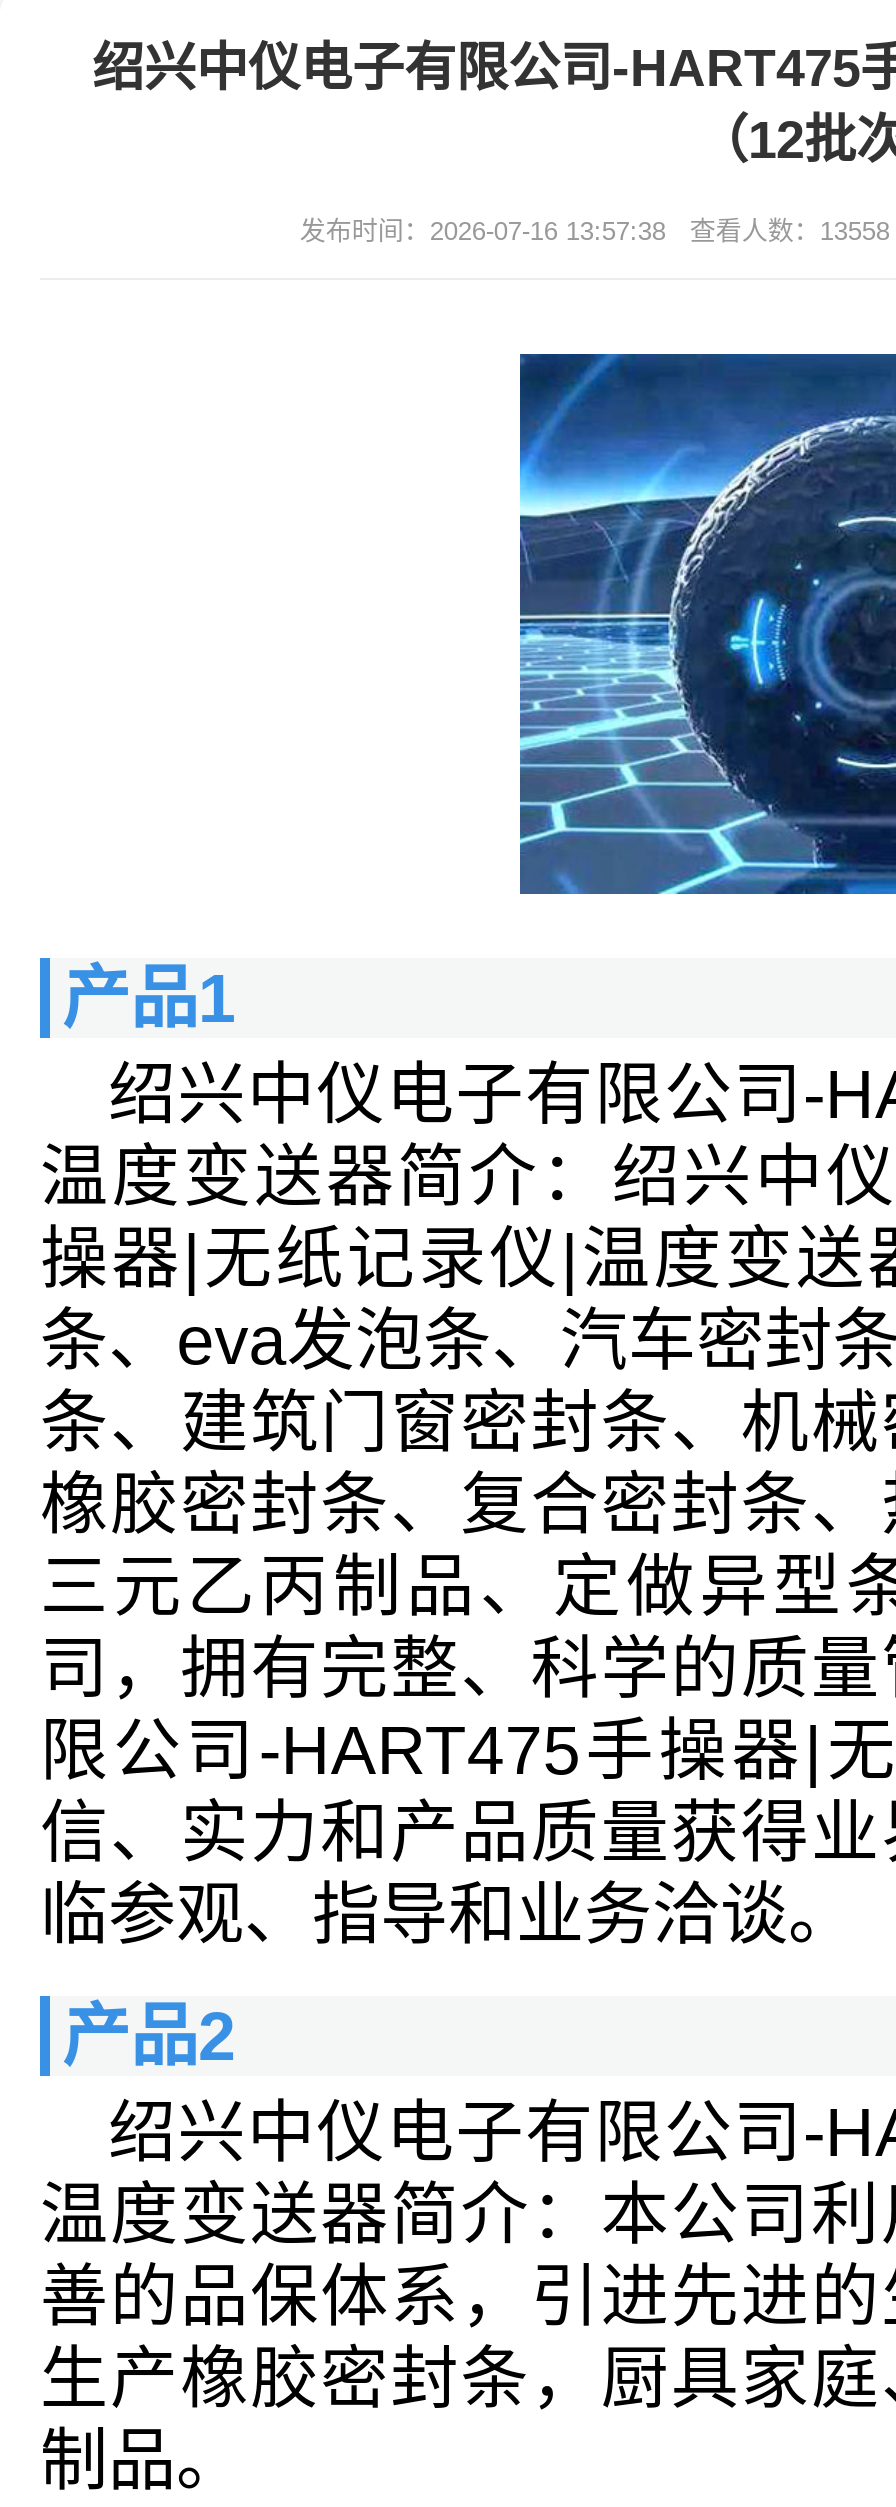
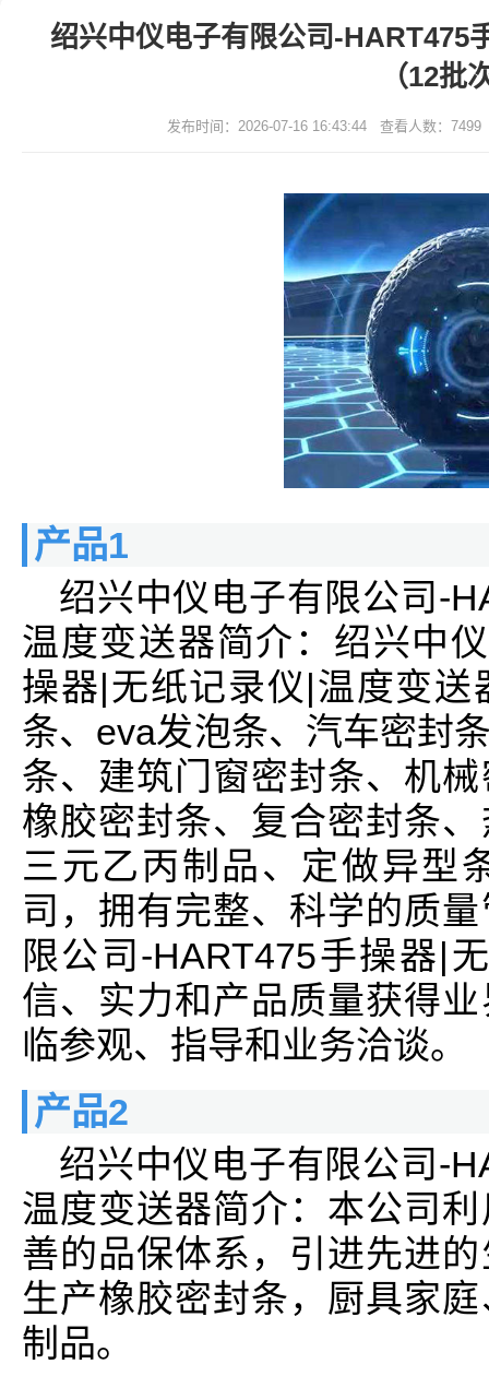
- 发布时间：2026-07-16 13:57:38
+ 发布时间：2026-07-16 16:43:44

- 查看人数：13558
+ 查看人数：7499
